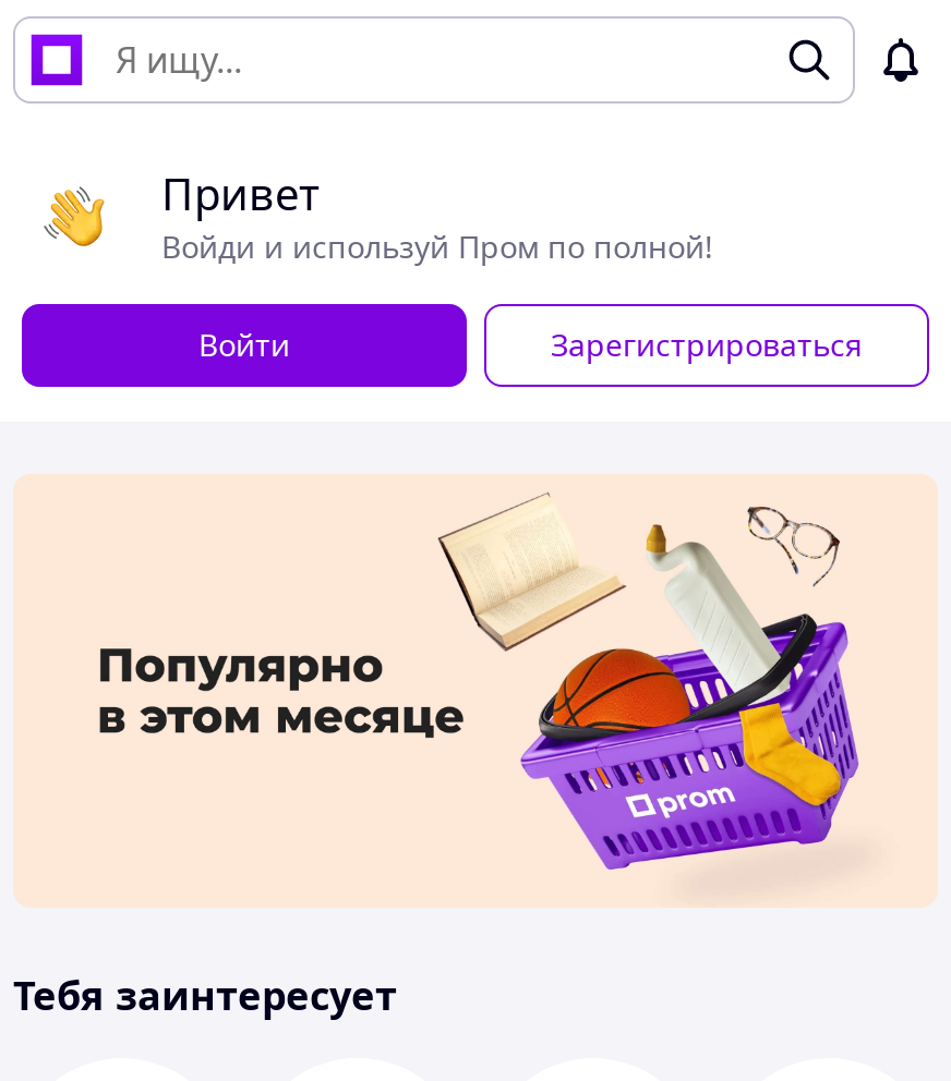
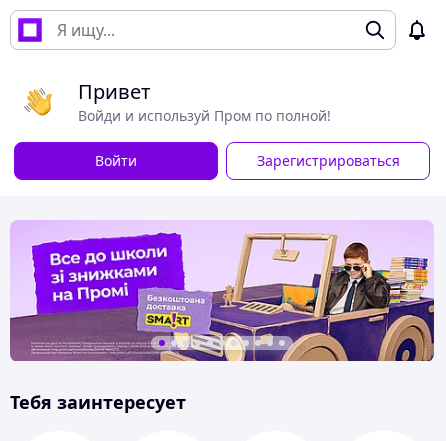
- [image]
+ [image]
